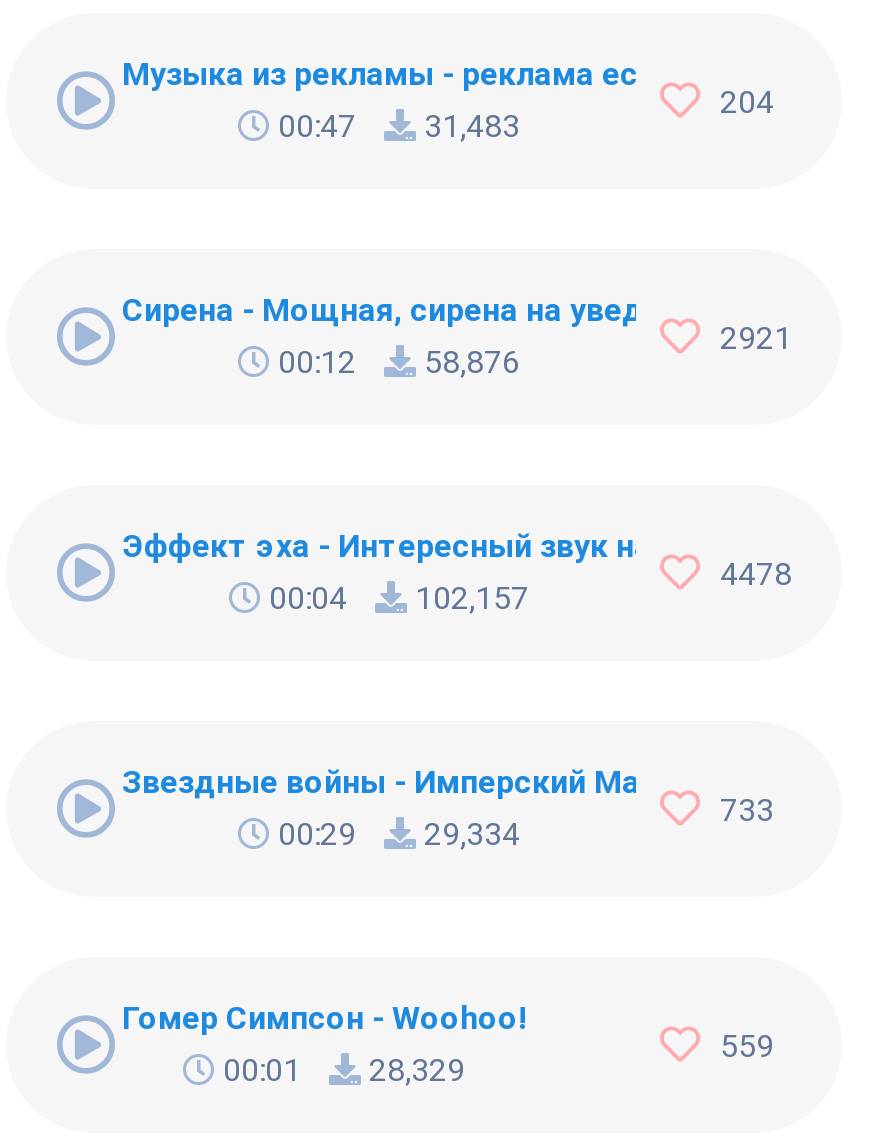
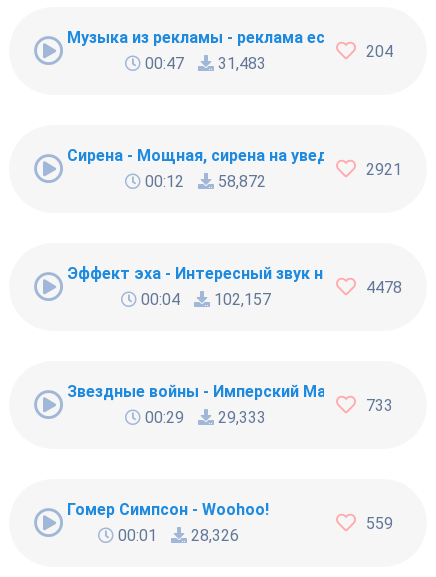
- 00:12 58,876
+ 00:12 58,872

- 00:29 29,334
+ 00:29 29,333

- 00:01 28,329
+ 00:01 28,326
